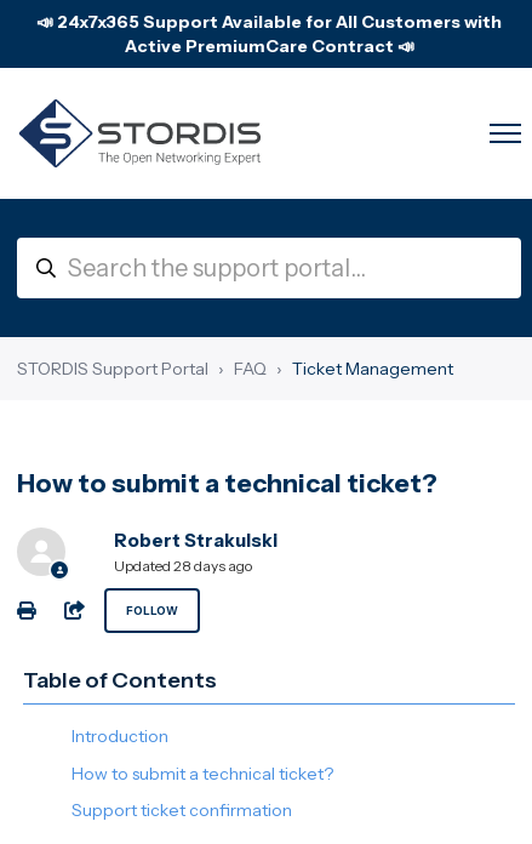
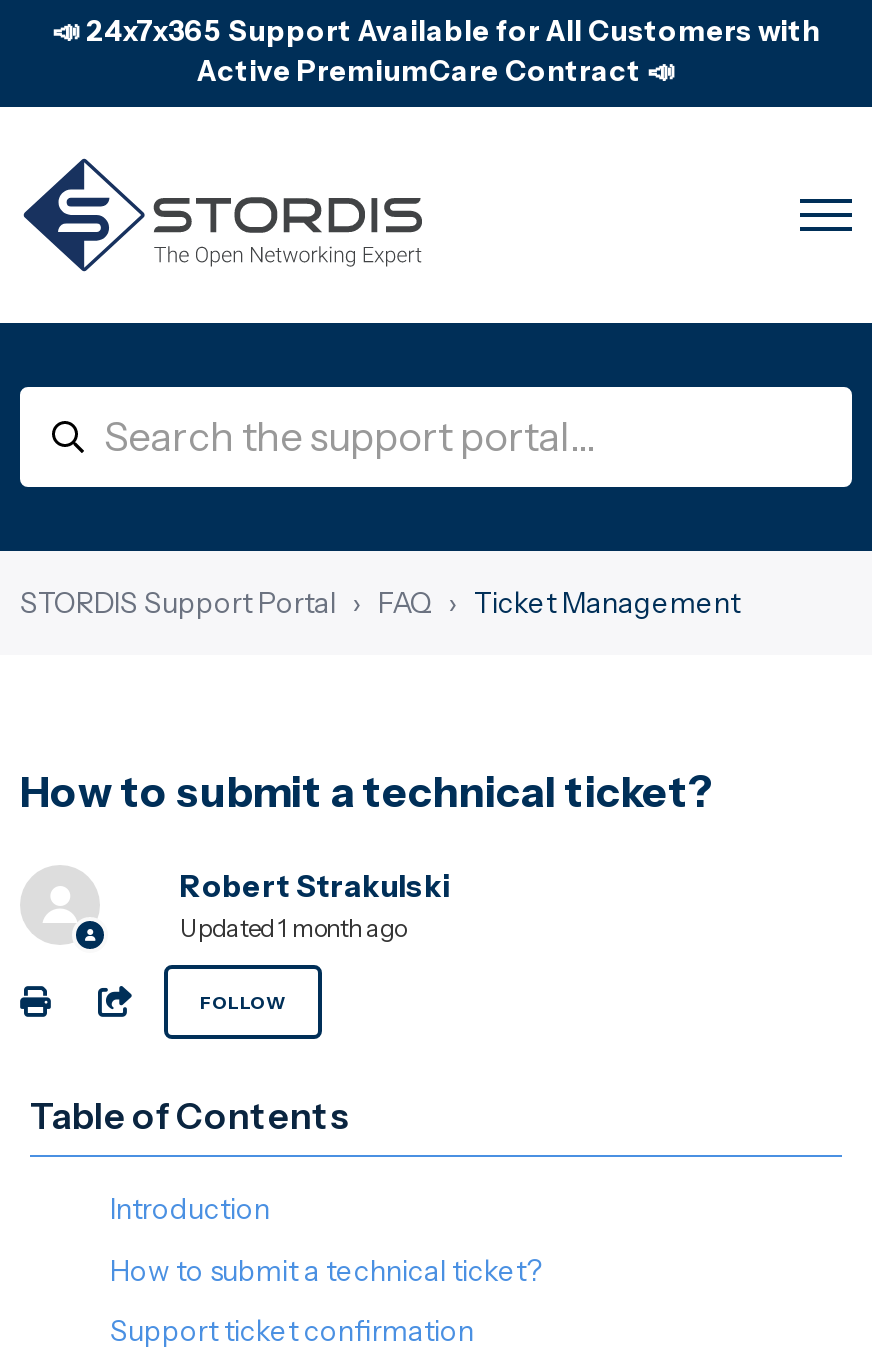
- Updated28 days ago
+ Updated1 month ago
